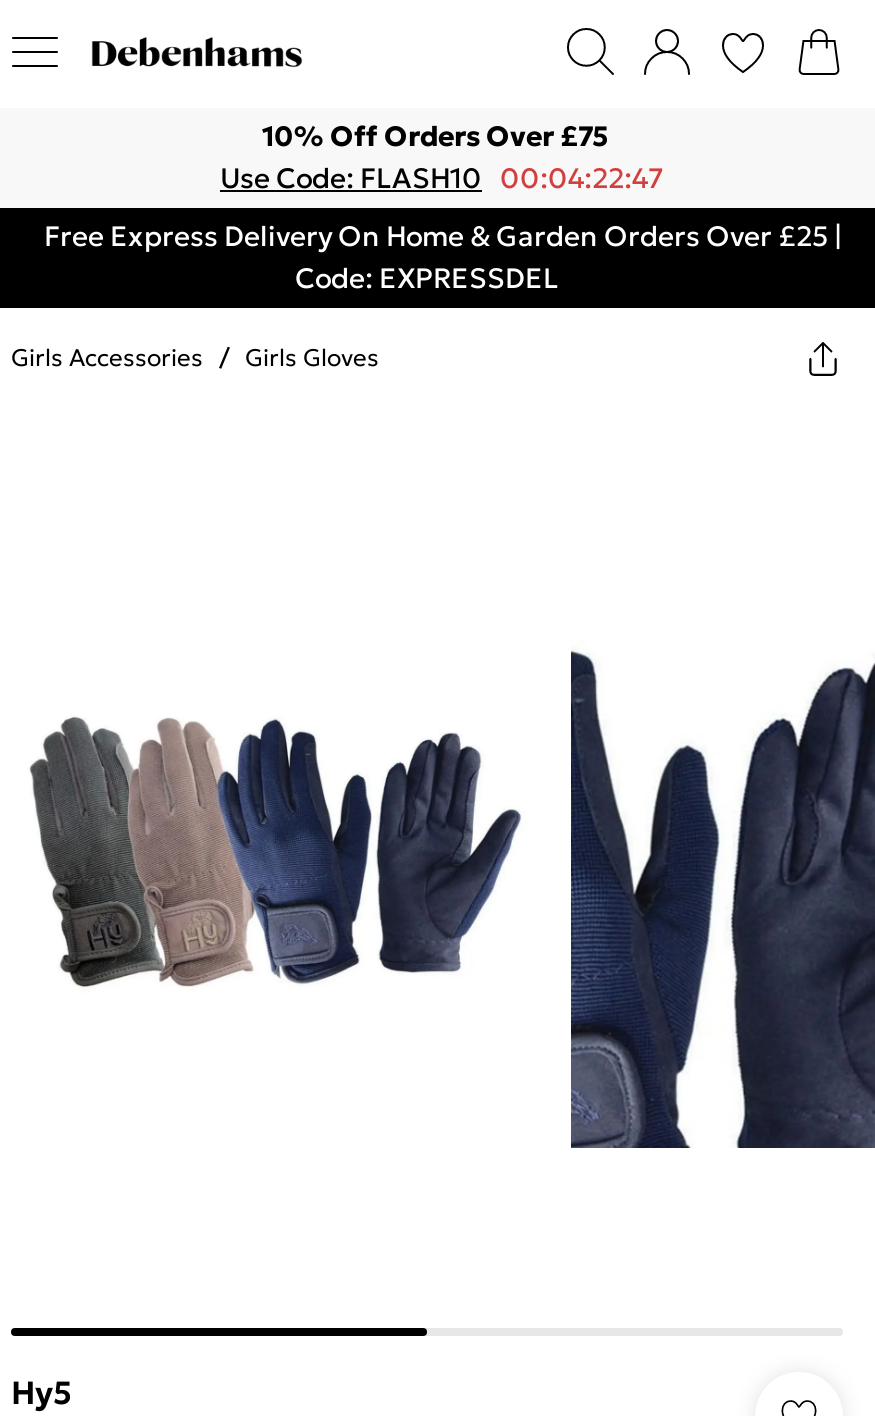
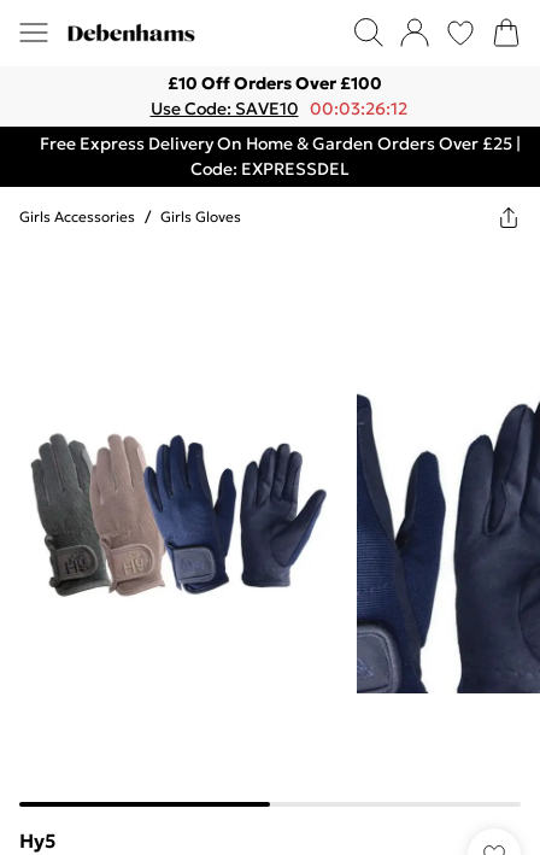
- 10% Off Orders Over £75
+ £10 Off Orders Over £100

- Use Code: FLASH10 00:04:22:47
+ Use Code: SAVE10 00:03:26:12
